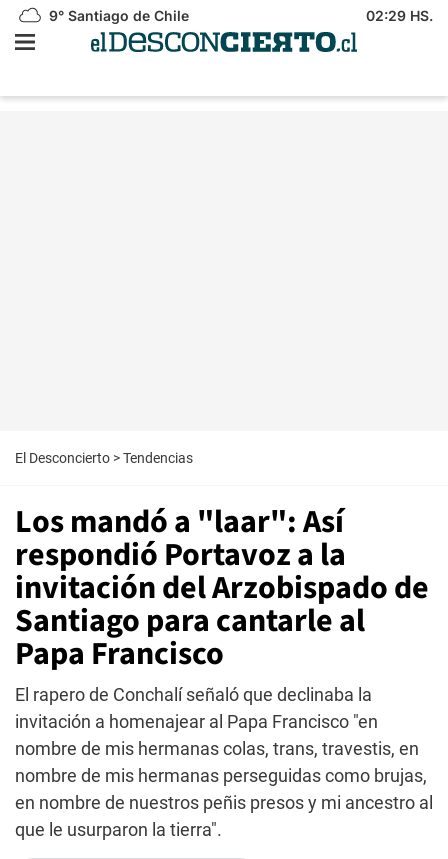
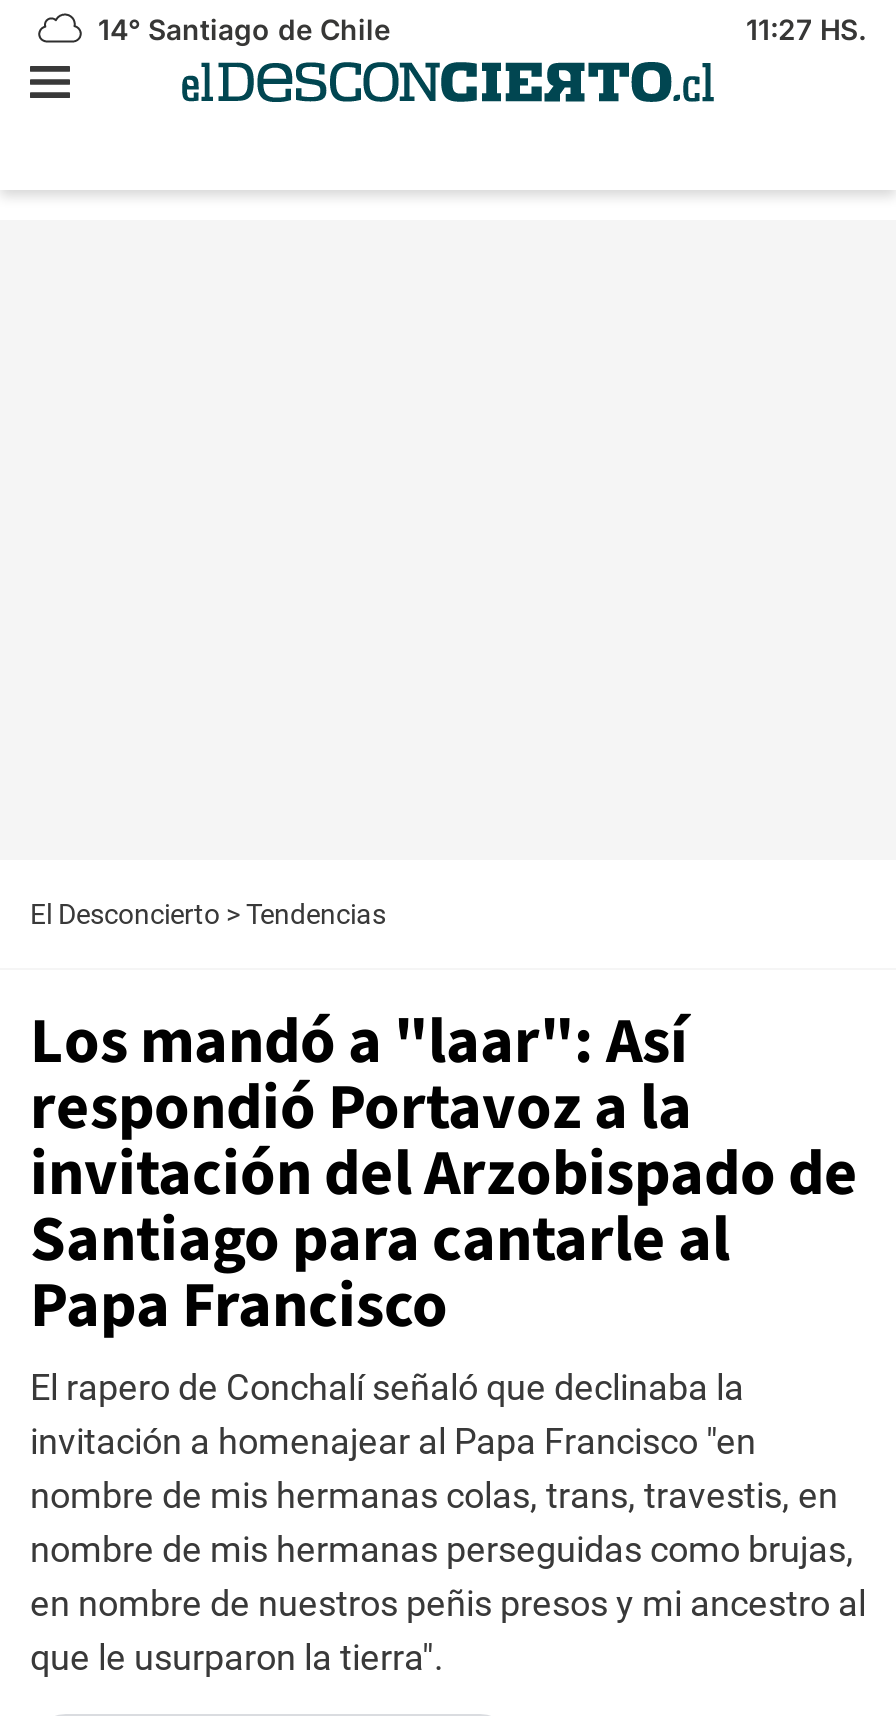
- 9° Santiago de Chile
+ 14° Santiago de Chile

- 02:29 HS.
+ 11:27 HS.
